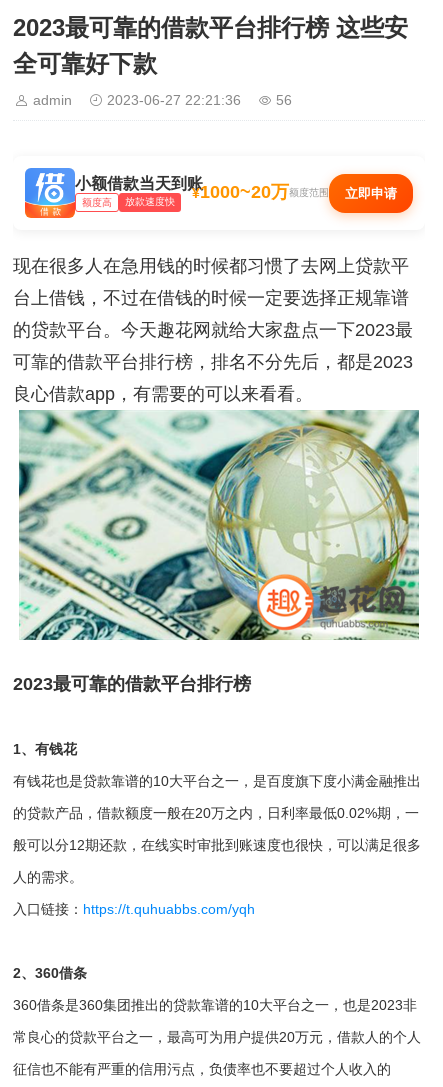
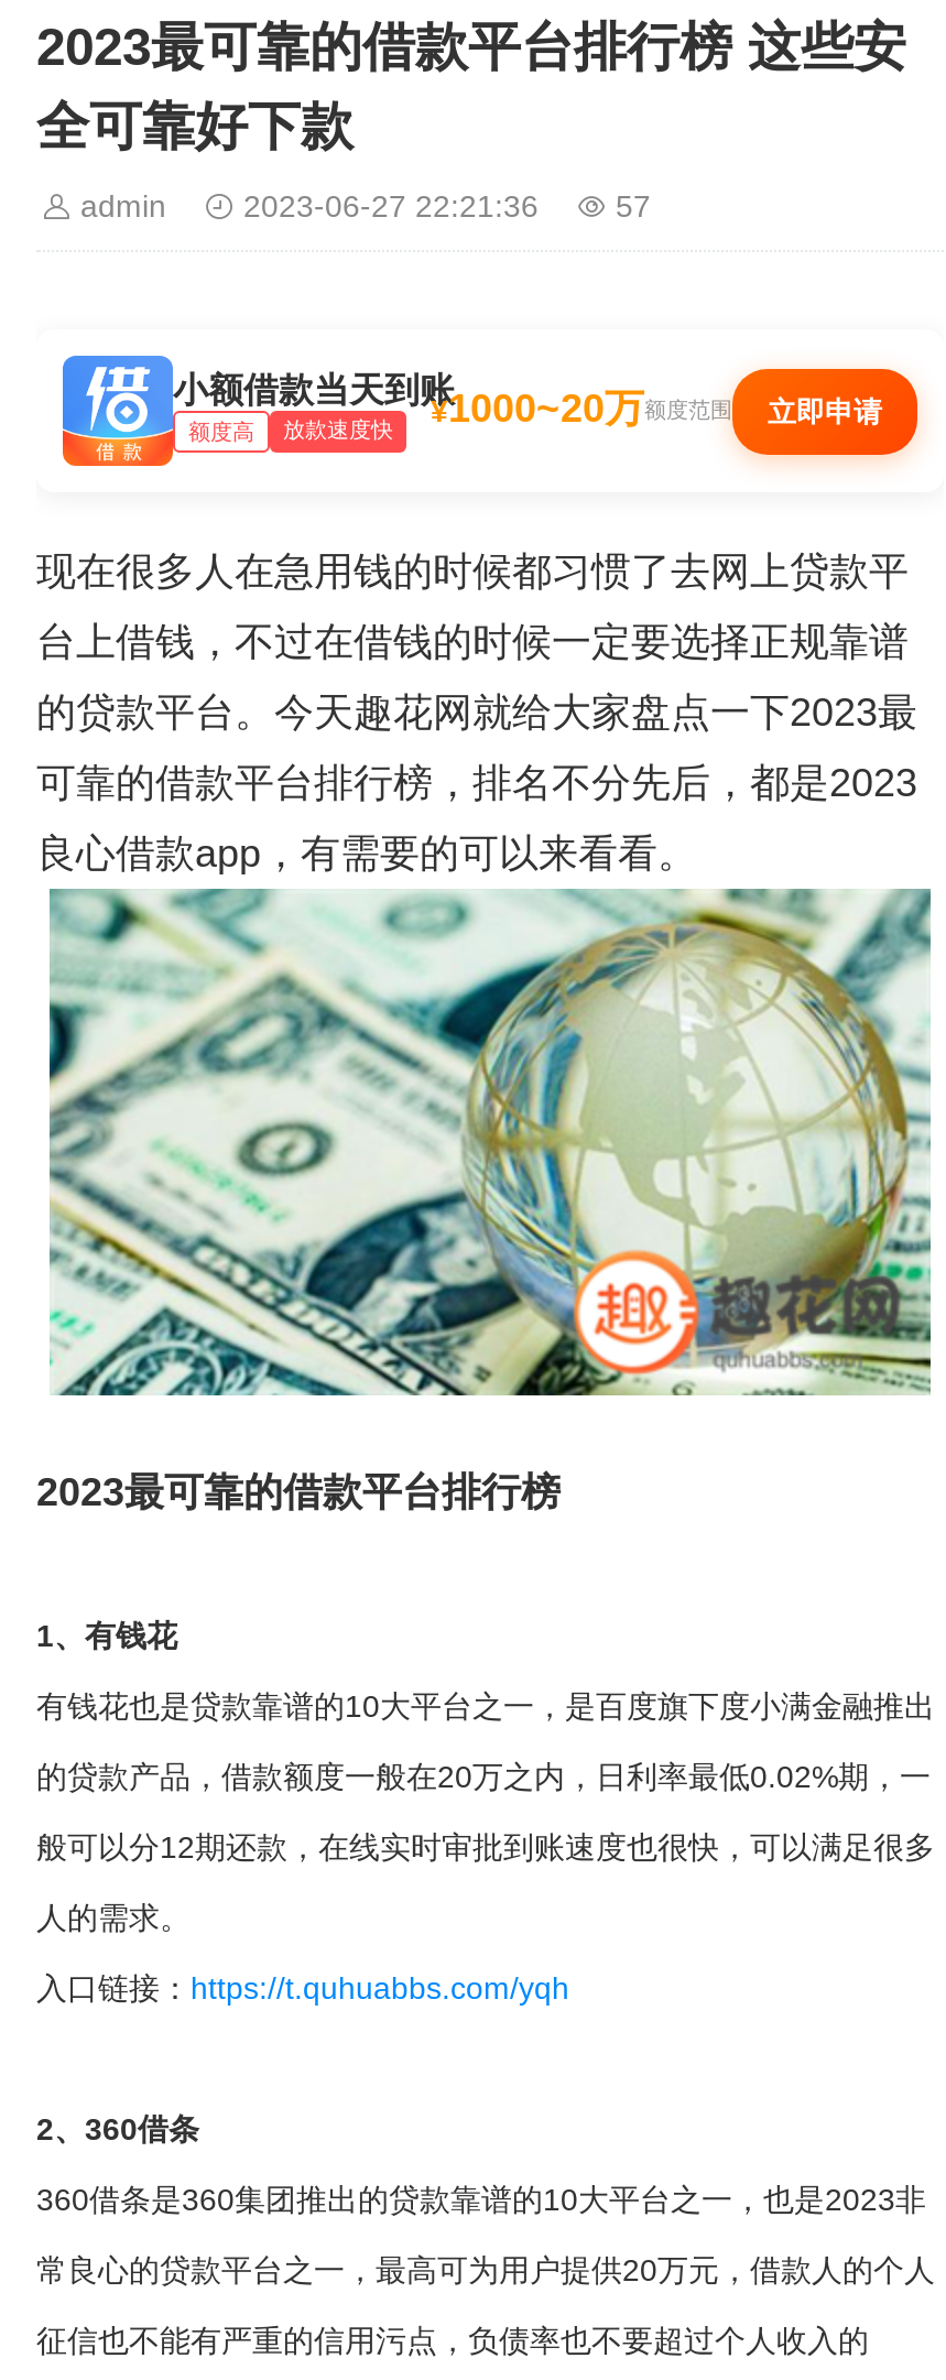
- 56
+ 57
